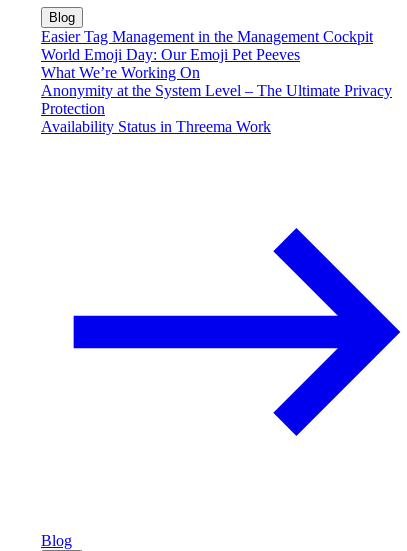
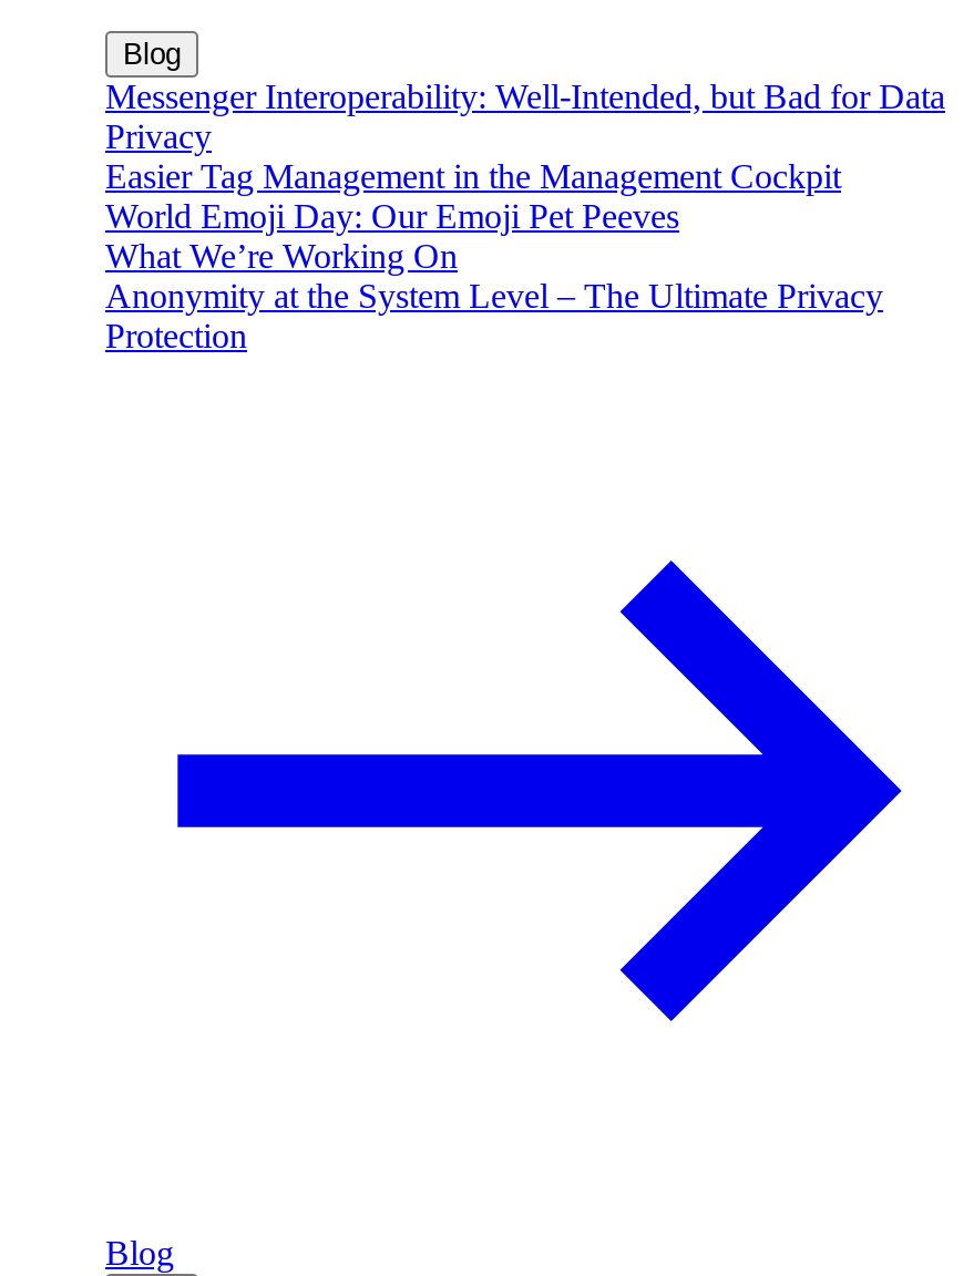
+ Messenger Interoperability: Well-Intended, but Bad for Data
+ Privacy

moved down: Easier Tag Management in the Management Cockpit | World Emoji Day: Our Emoji Pet Peeves | What We’re Working On | Anonymity at the System Level – The Ultimate Privacy | Protection

- Availability Status in Threema Work
